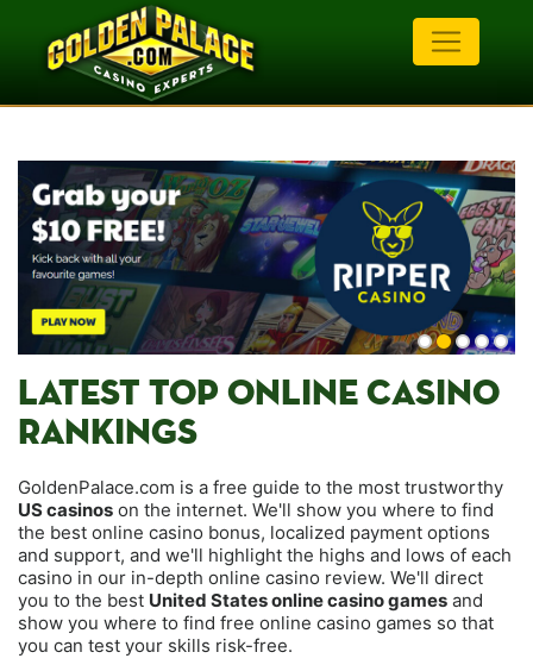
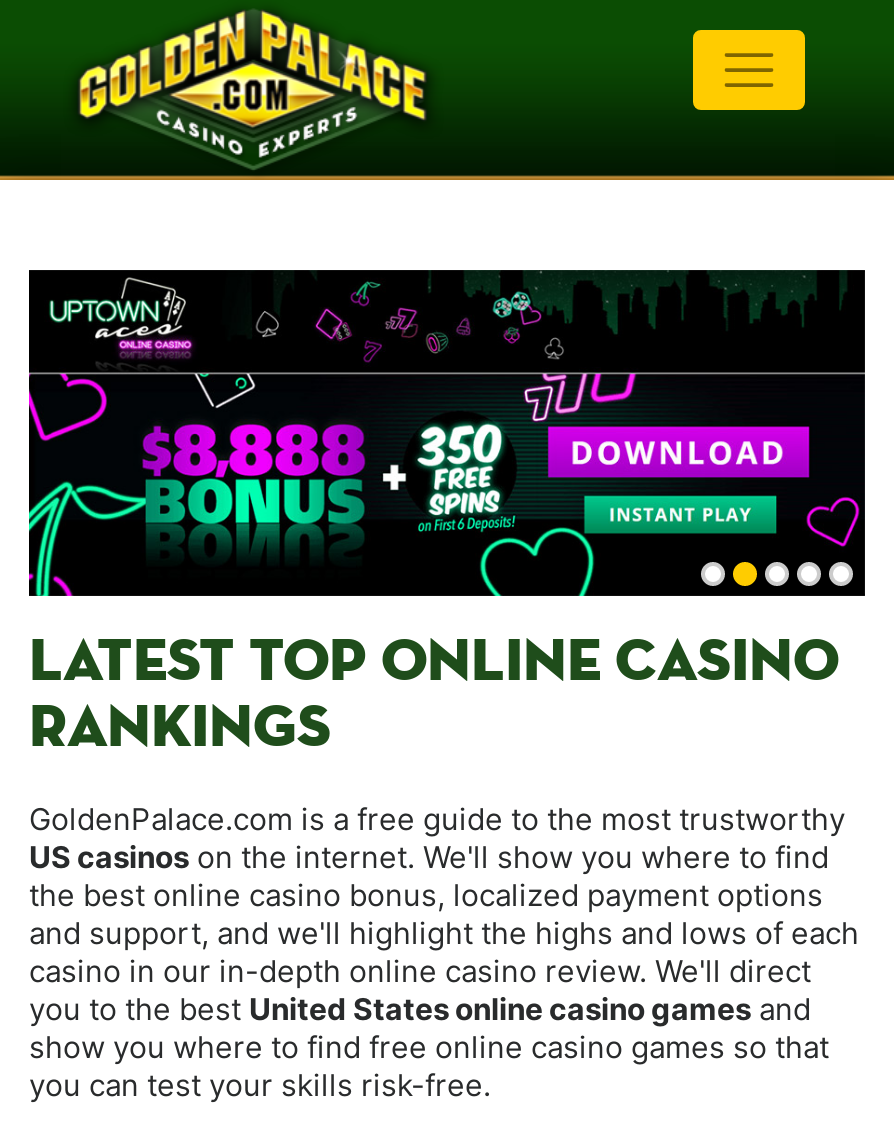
- [image]
+ [image]
